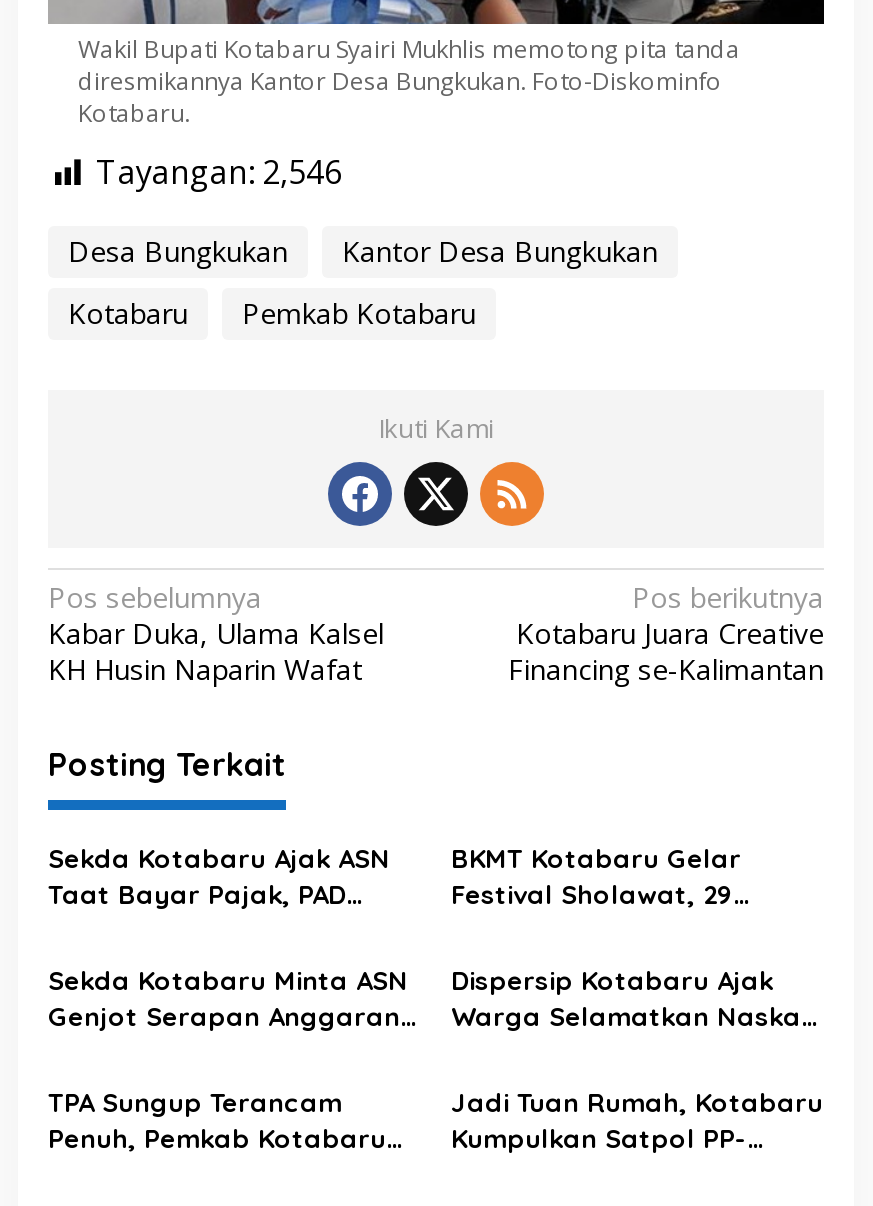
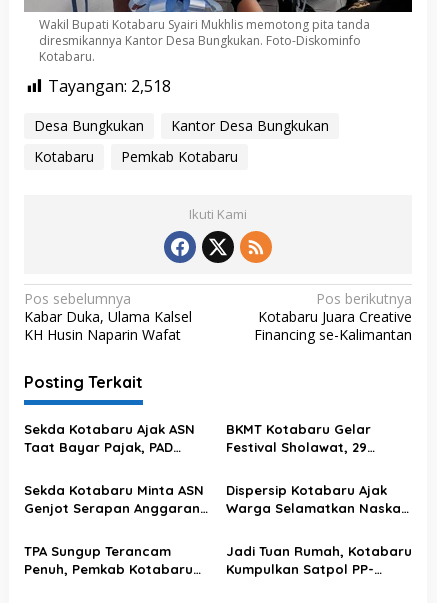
- Tayangan: 2,546
+ Tayangan: 2,518
